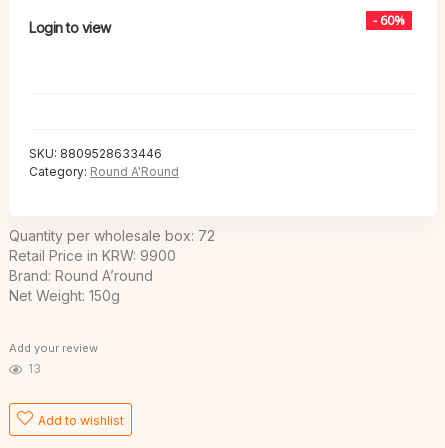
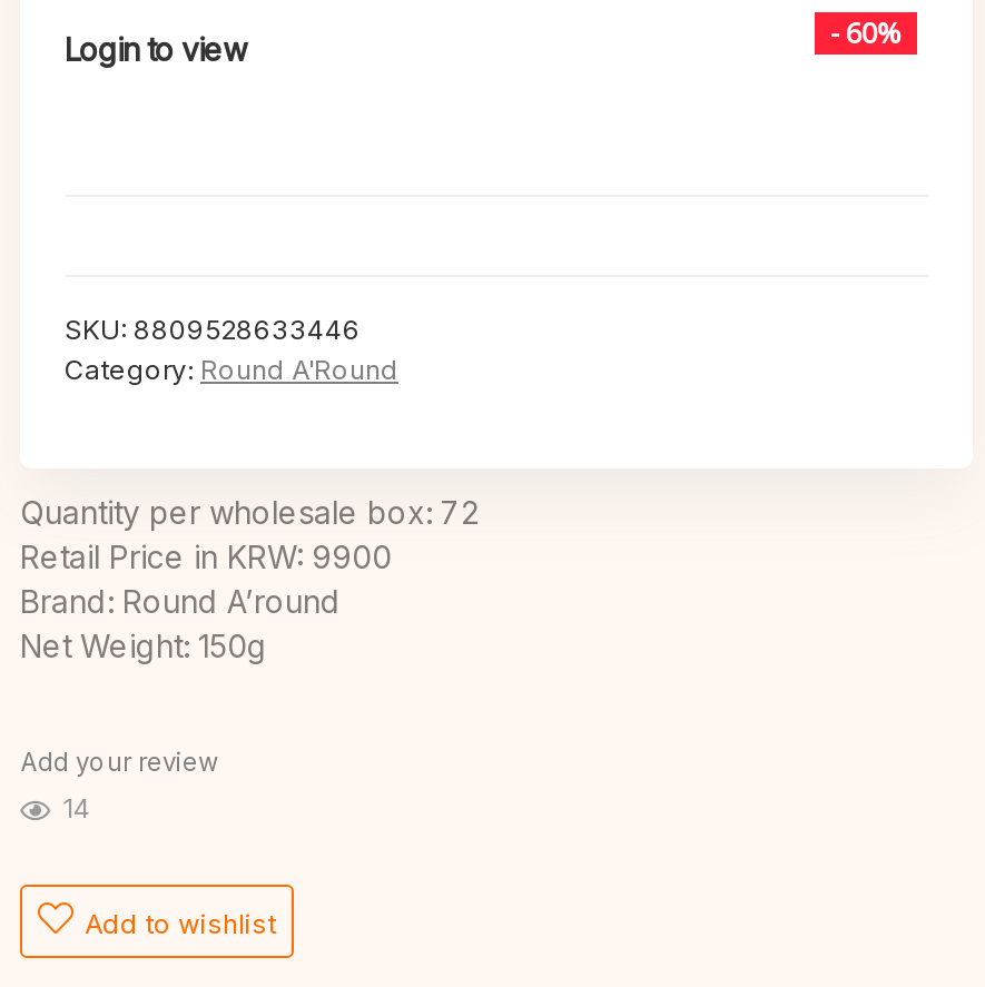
- 13
+ 14
